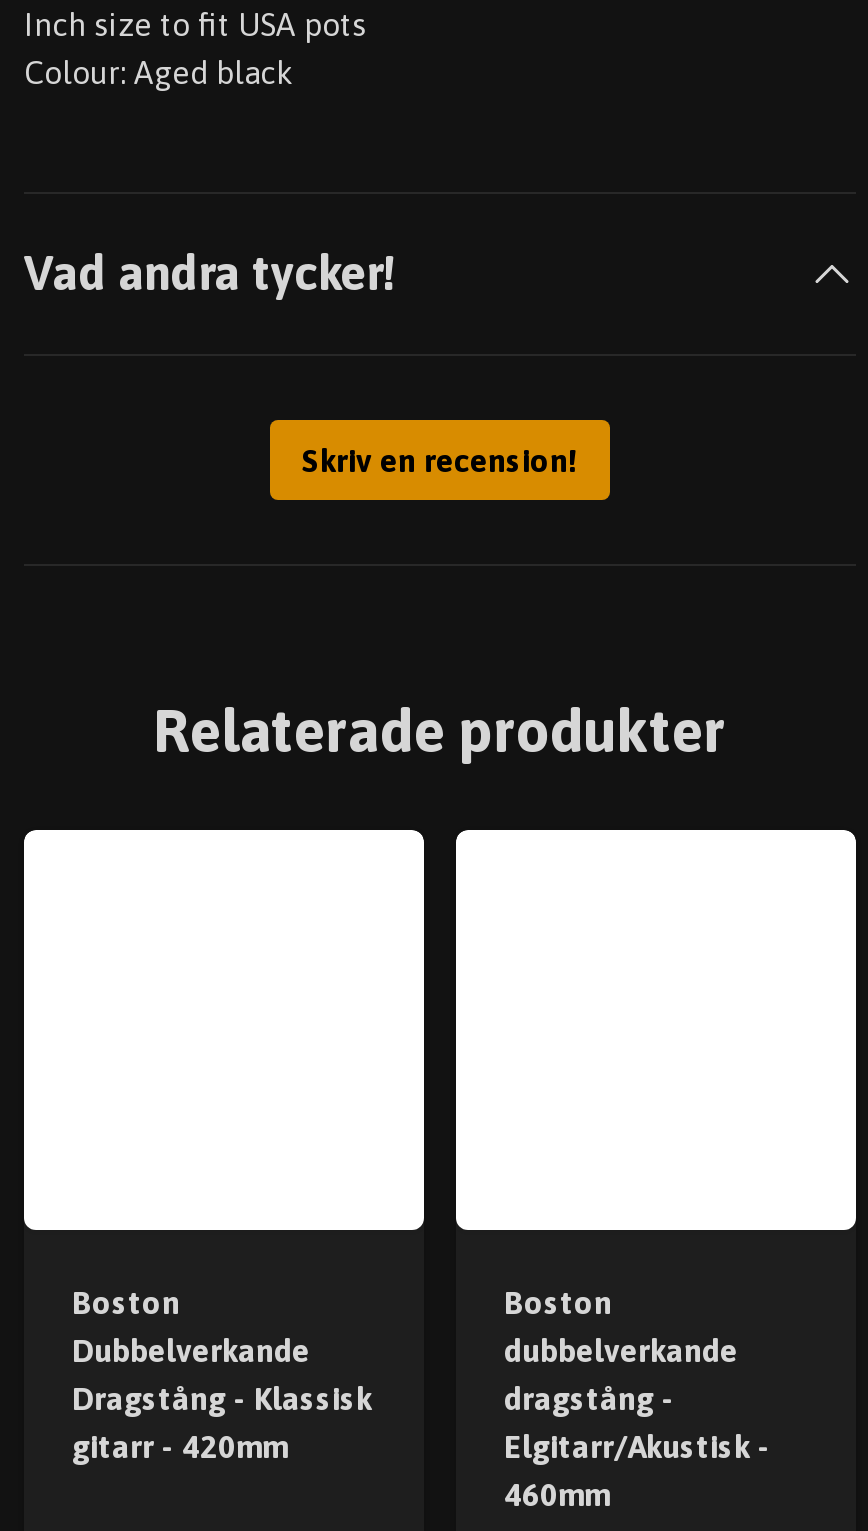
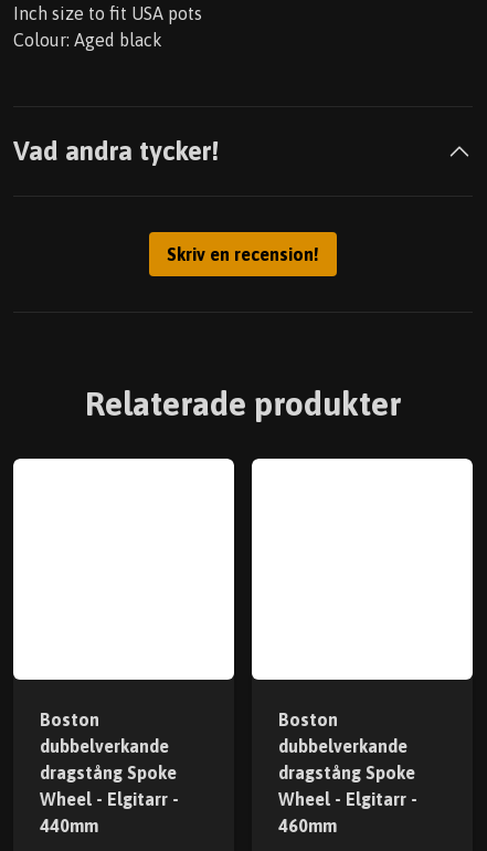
- Dubbelverkande
- Dragstång - Klassisk
- gitarr - 420mm
+ dubbelverkande
+ dragstång Spoke
+ Wheel - Elgitarr -
+ 440mm

- dragstång -
- Elgitarr/Akustisk -
+ dragstång Spoke
+ Wheel - Elgitarr -
